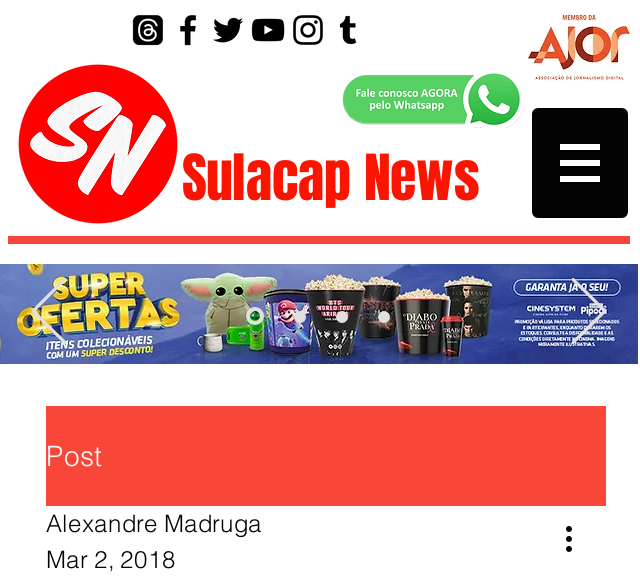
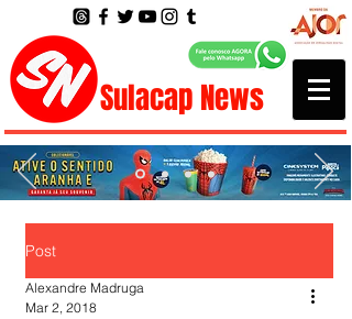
- [image]
+ [image]
